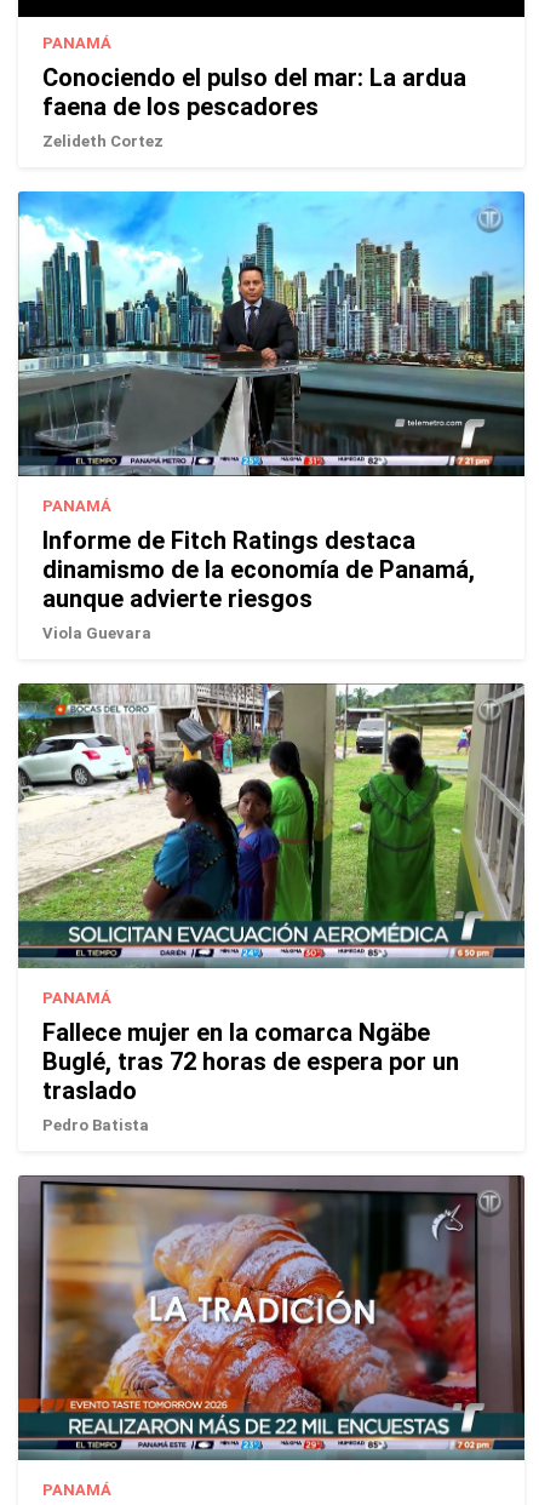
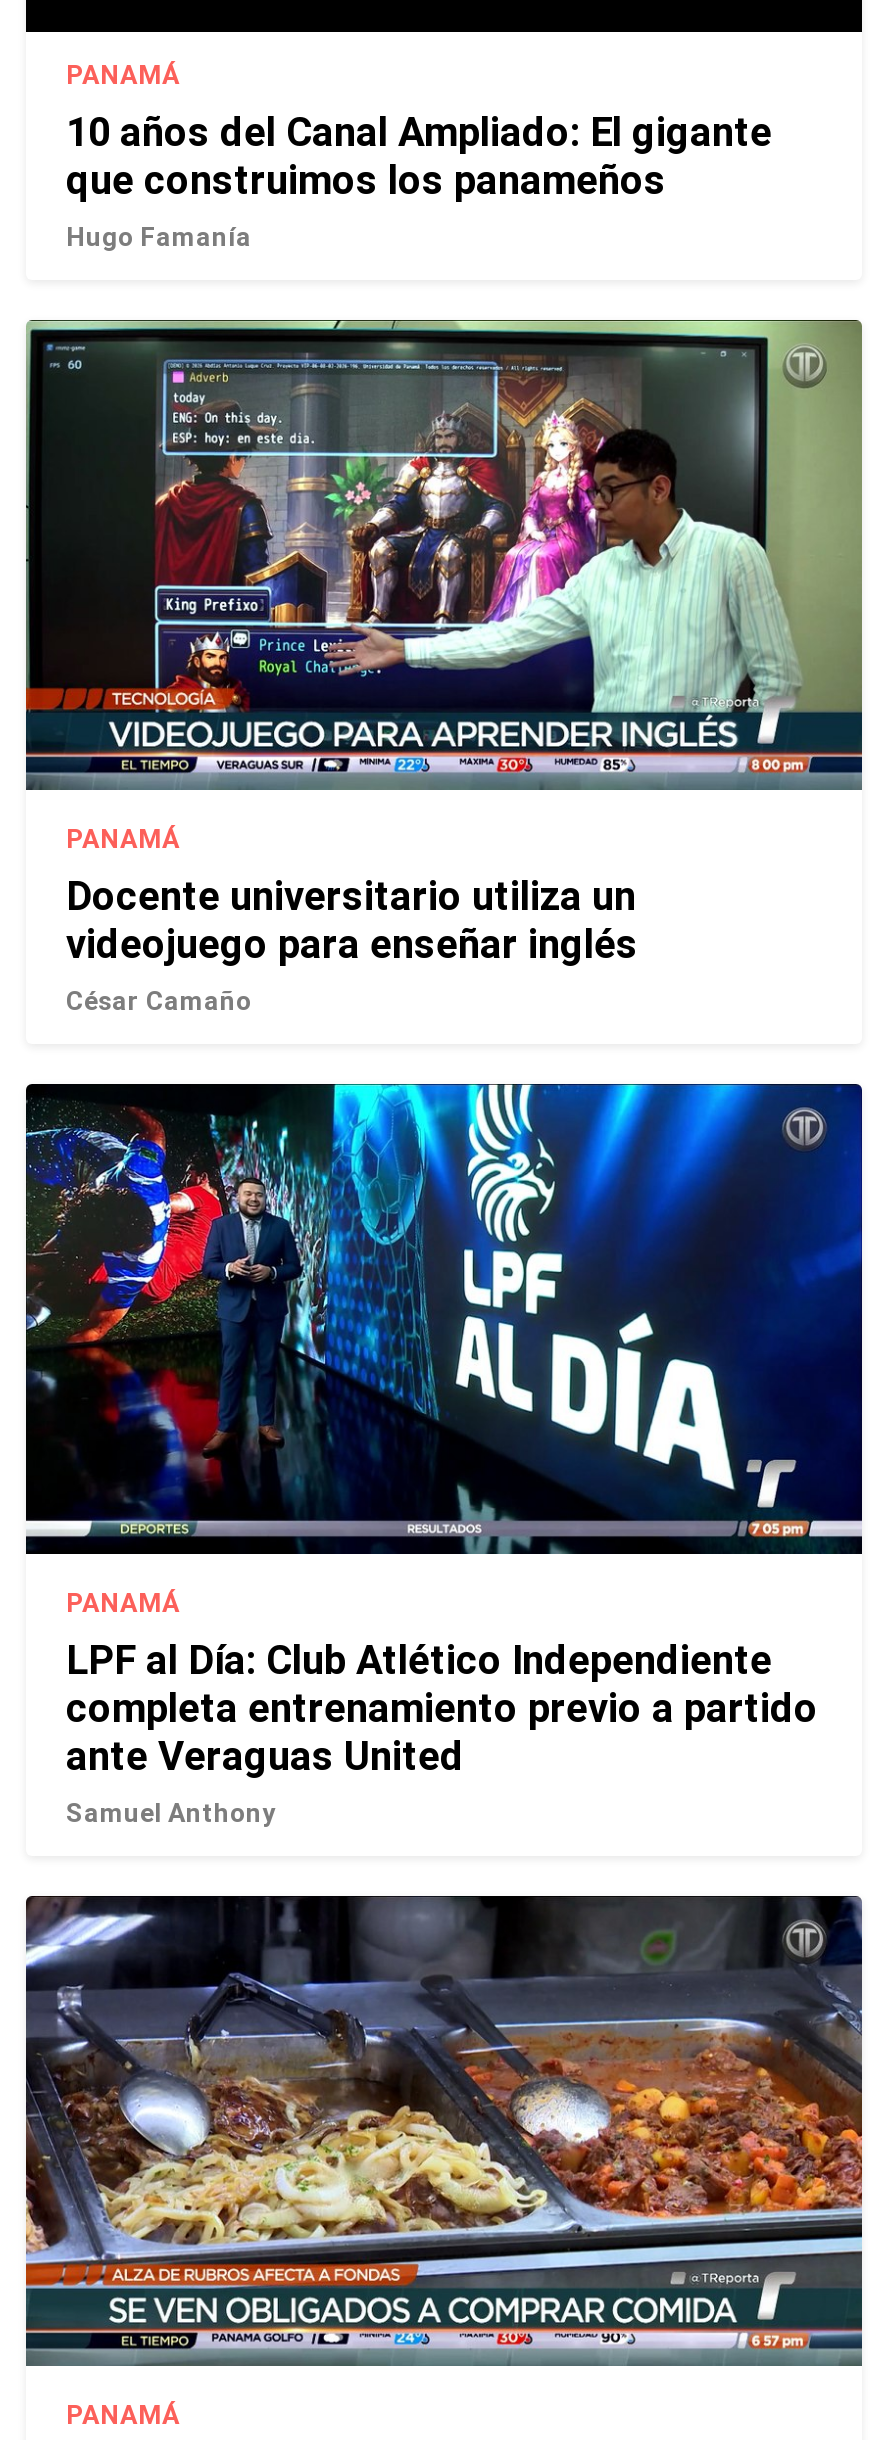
- Conociendo el pulso del mar: La ardua
- faena de los pescadores
- Zelideth Cortez
+ 10 años del Canal Ampliado: El gigante
+ que construimos los panameños
+ Hugo Famanía

- [image]
- Informe de Fitch Ratings destaca
- dinamismo de la economía de Panamá,
- aunque advierte riesgos
- Viola Guevara
+ [image]
+ Docente universitario utiliza un
+ videojuego para enseñar inglés
+ César Camaño

- [image]
- Fallece mujer en la comarca Ngäbe
- Buglé, tras 72 horas de espera por un
- traslado
- Pedro Batista
+ [image]
+ LPF al Día: Club Atlético Independiente
+ completa entrenamiento previo a partido
+ ante Veraguas United
+ Samuel Anthony

- [image]
+ [image]
